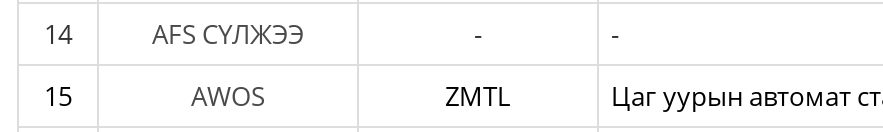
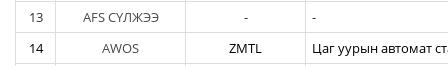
- 14
+ 13

- 15
+ 14
